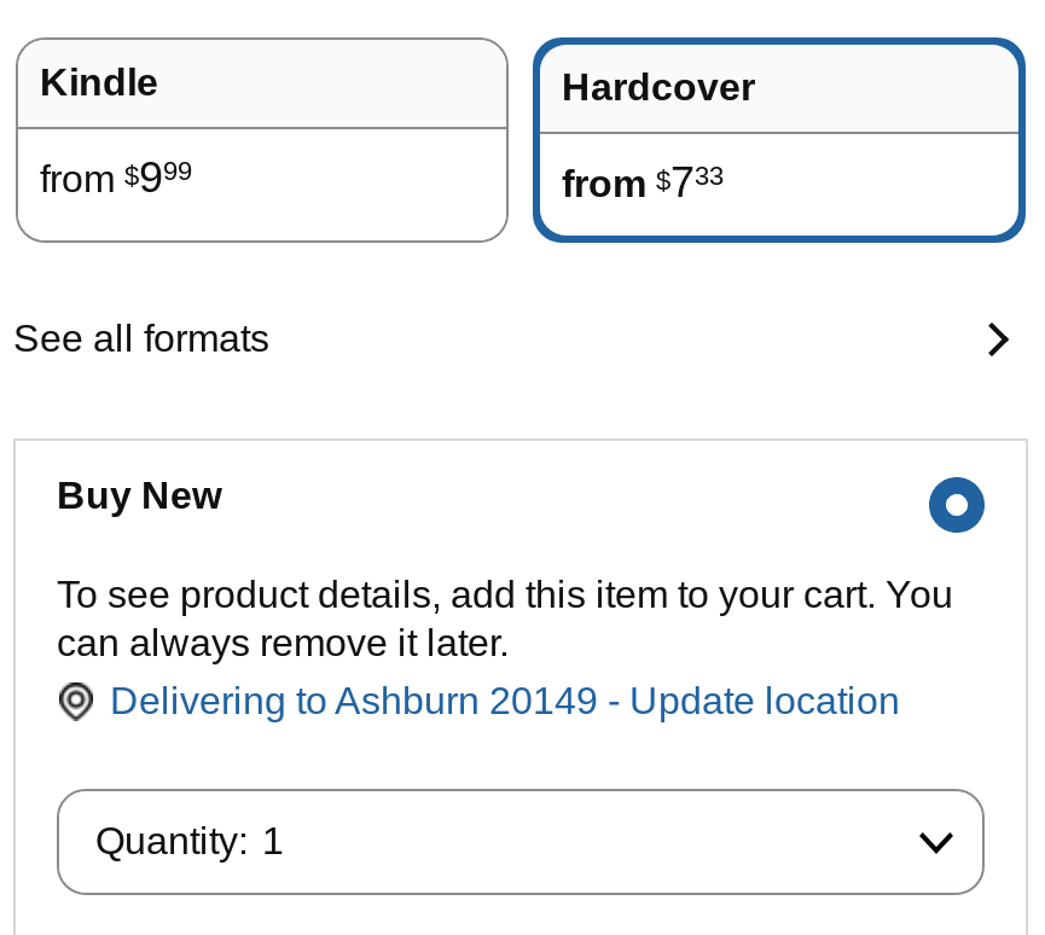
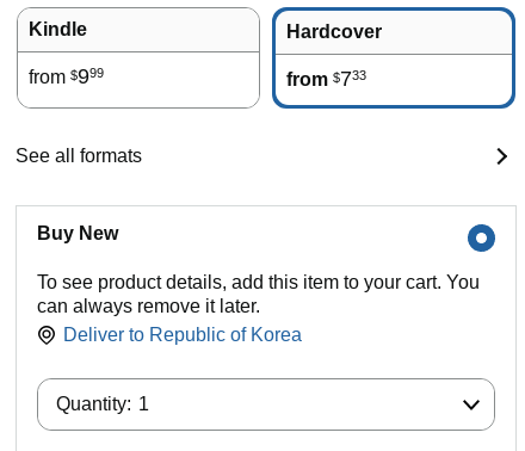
- Delivering to Ashburn 20149 - Update location
+ Deliver to Republic of Korea
